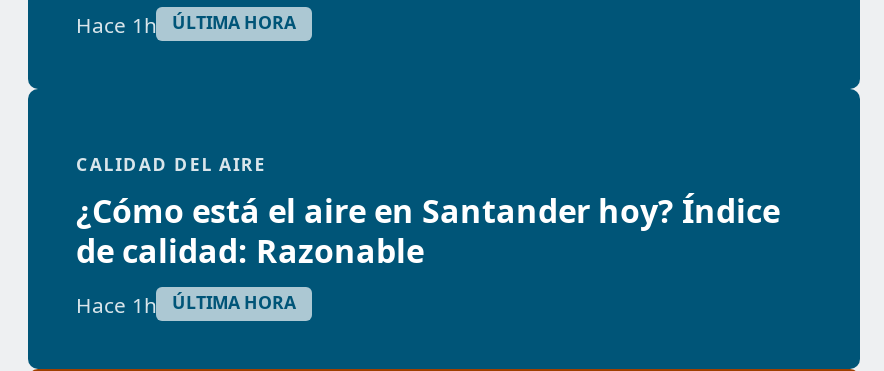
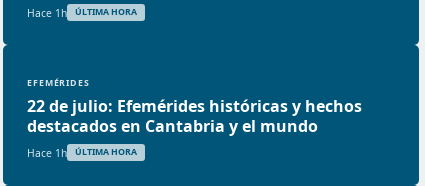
- CALIDAD DEL AIRE
- ¿Cómo está el aire en Santander hoy? Índice
- de calidad: Razonable
+ EFEMÉRIDES
+ 22 de julio: Efemérides históricas y hechos
+ destacados en Cantabria y el mundo
